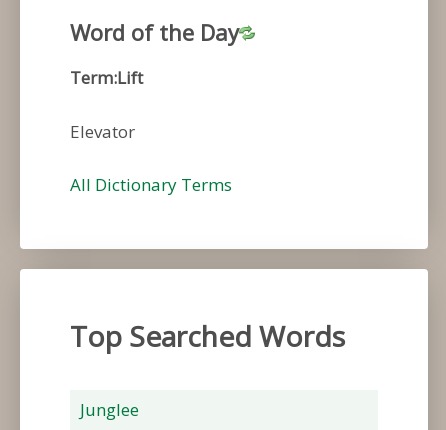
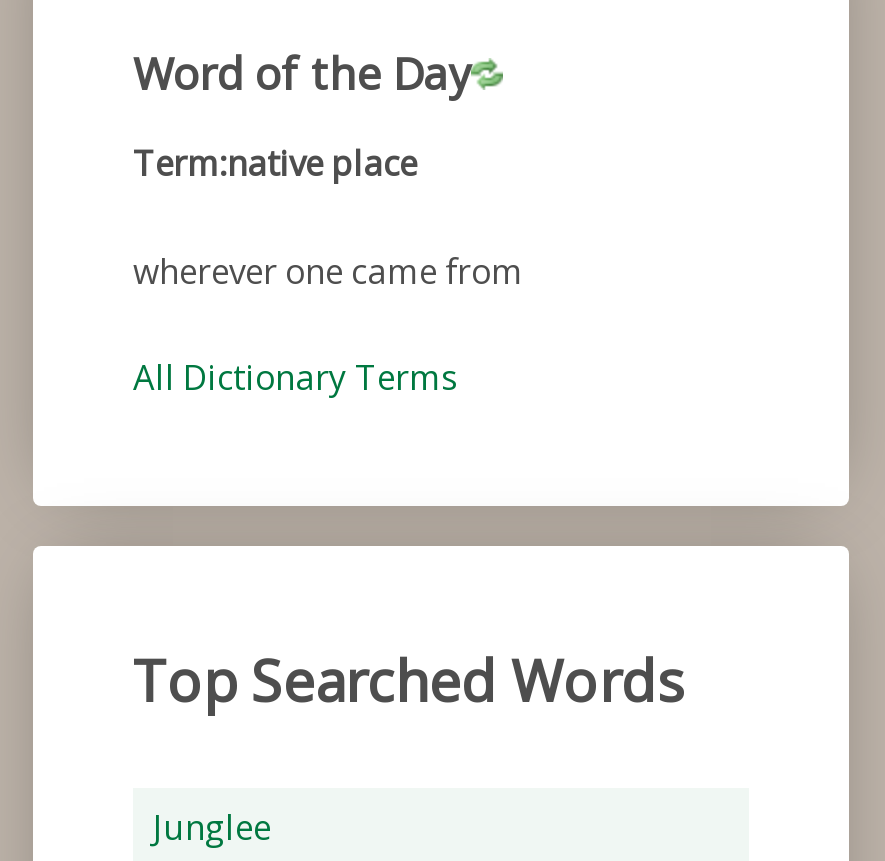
- Term:Lift
+ Term:native place

- Elevator
+ wherever one came from
